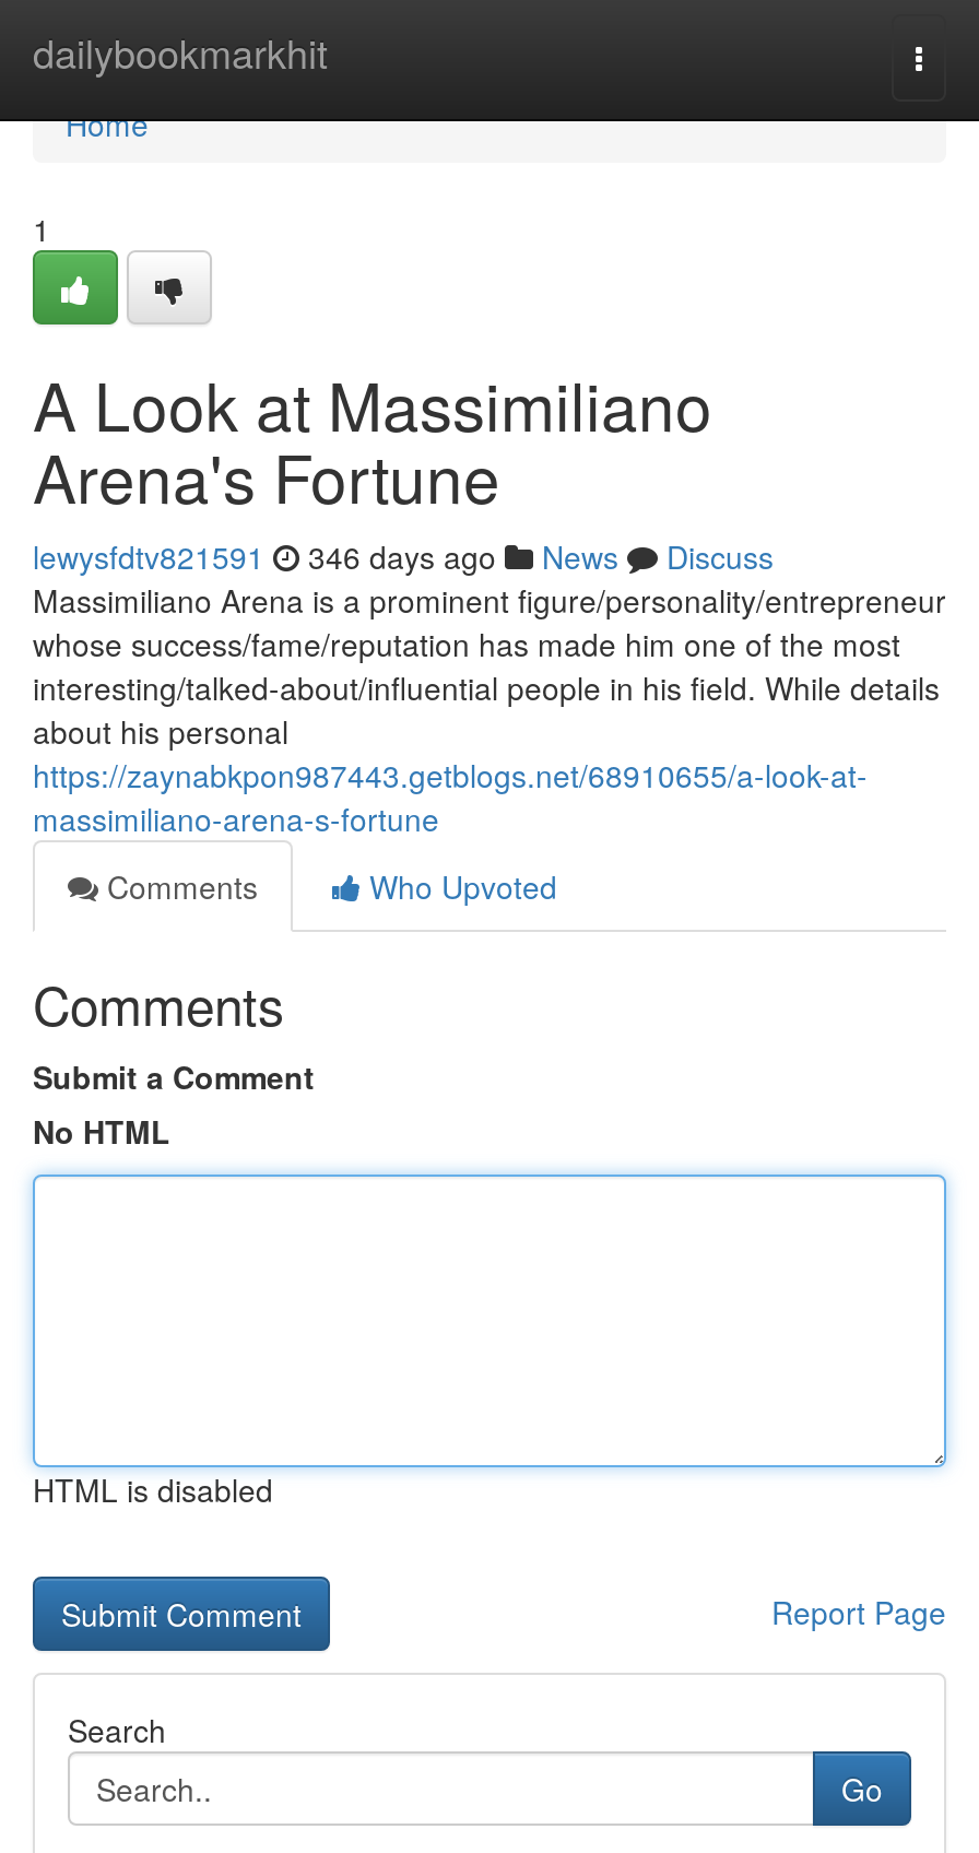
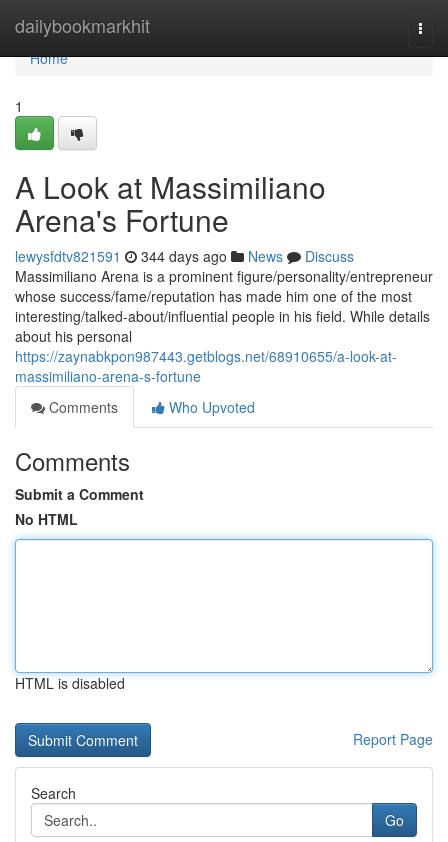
- lewysfdtv821591 346 days ago News Discuss
+ lewysfdtv821591 344 days ago News Discuss
